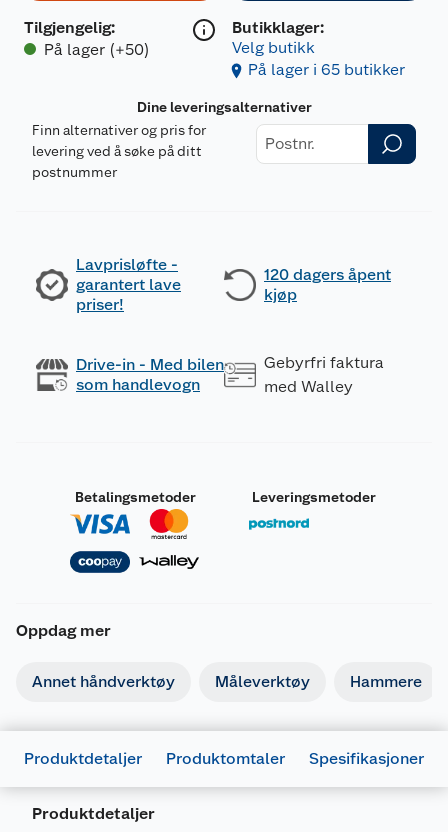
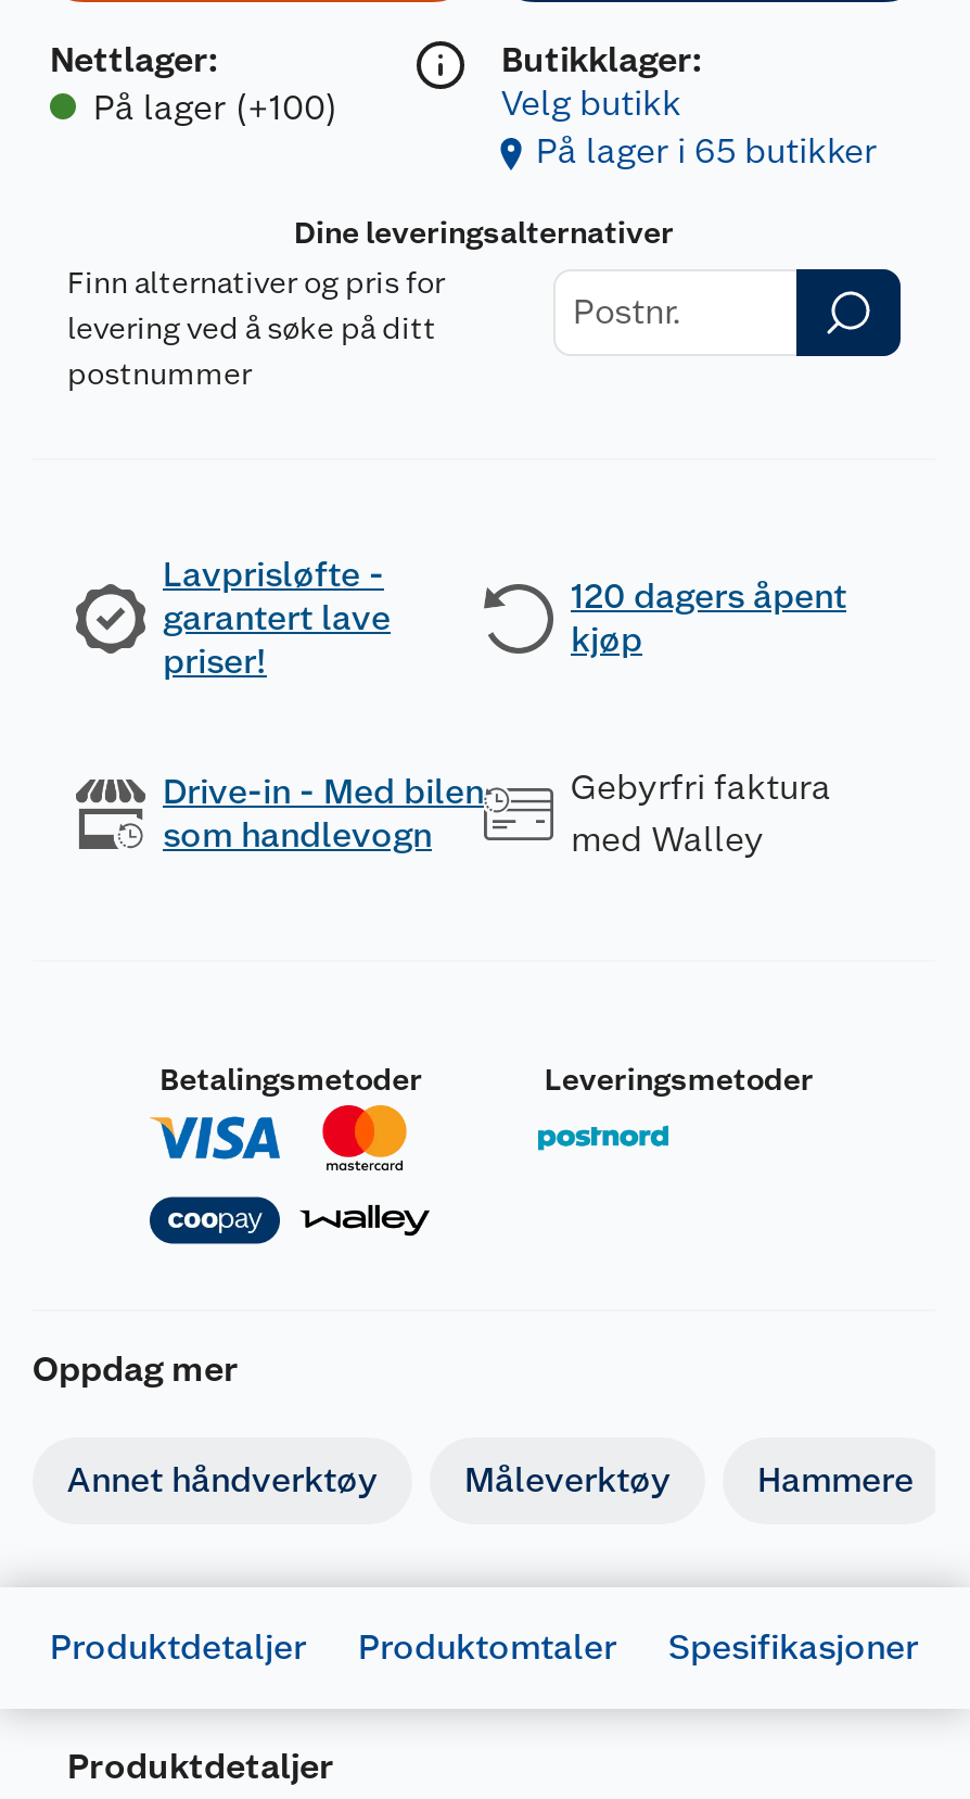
- Tilgjengelig:
- På lager (+50)
+ Nettlager:
+ På lager (+100)
